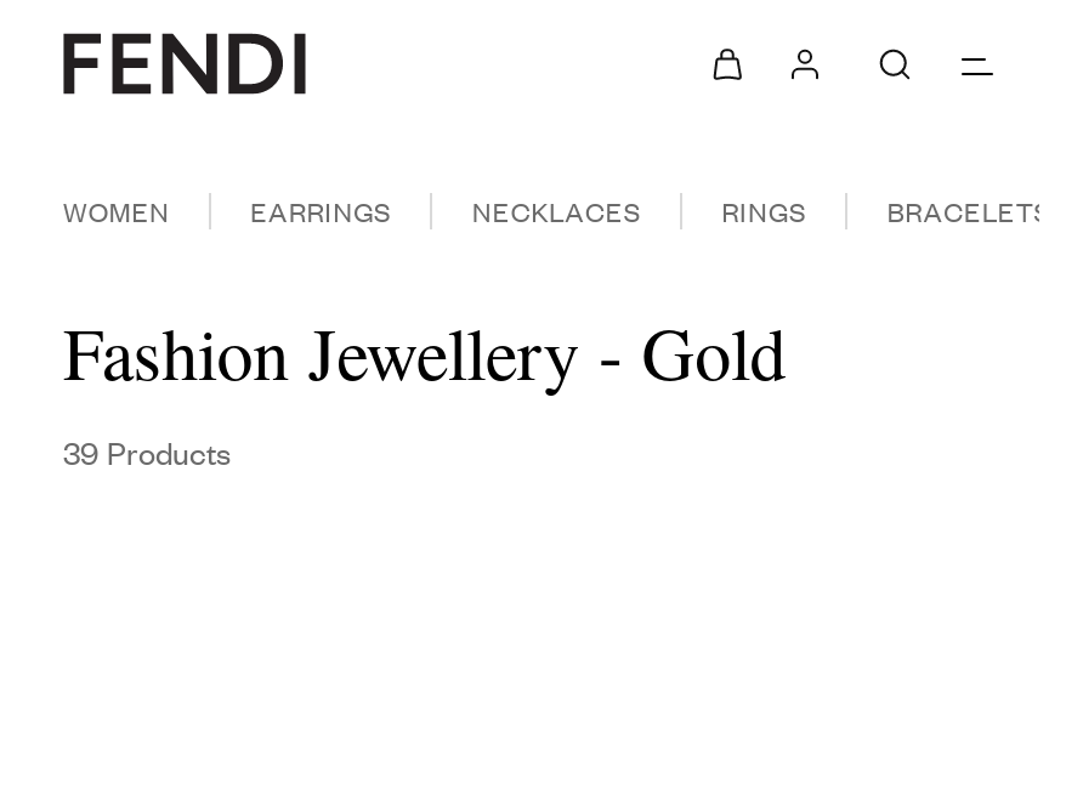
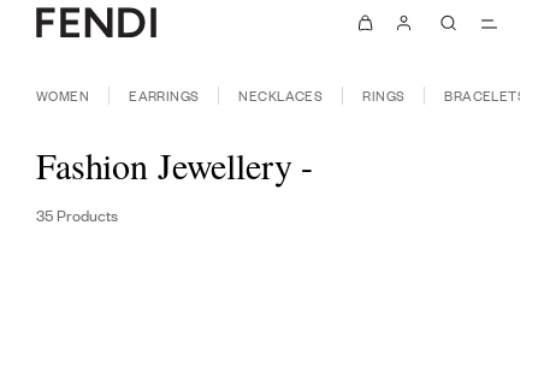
- Fashion Jewellery - Gold
- 39 Products
+ Fashion Jewellery -
+ 35 Products
